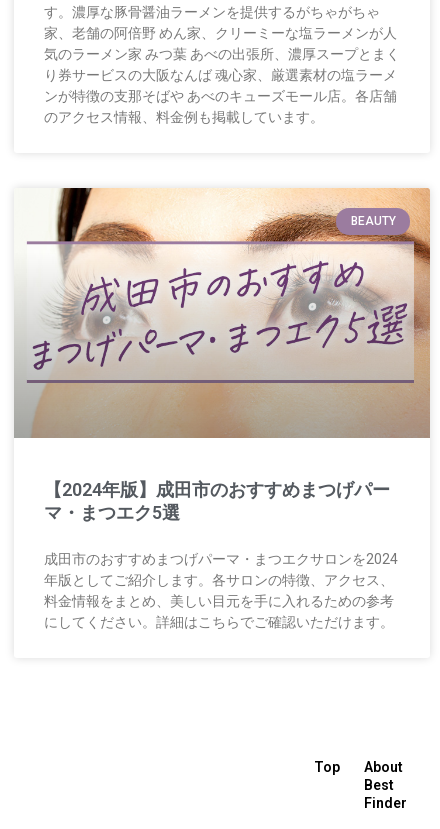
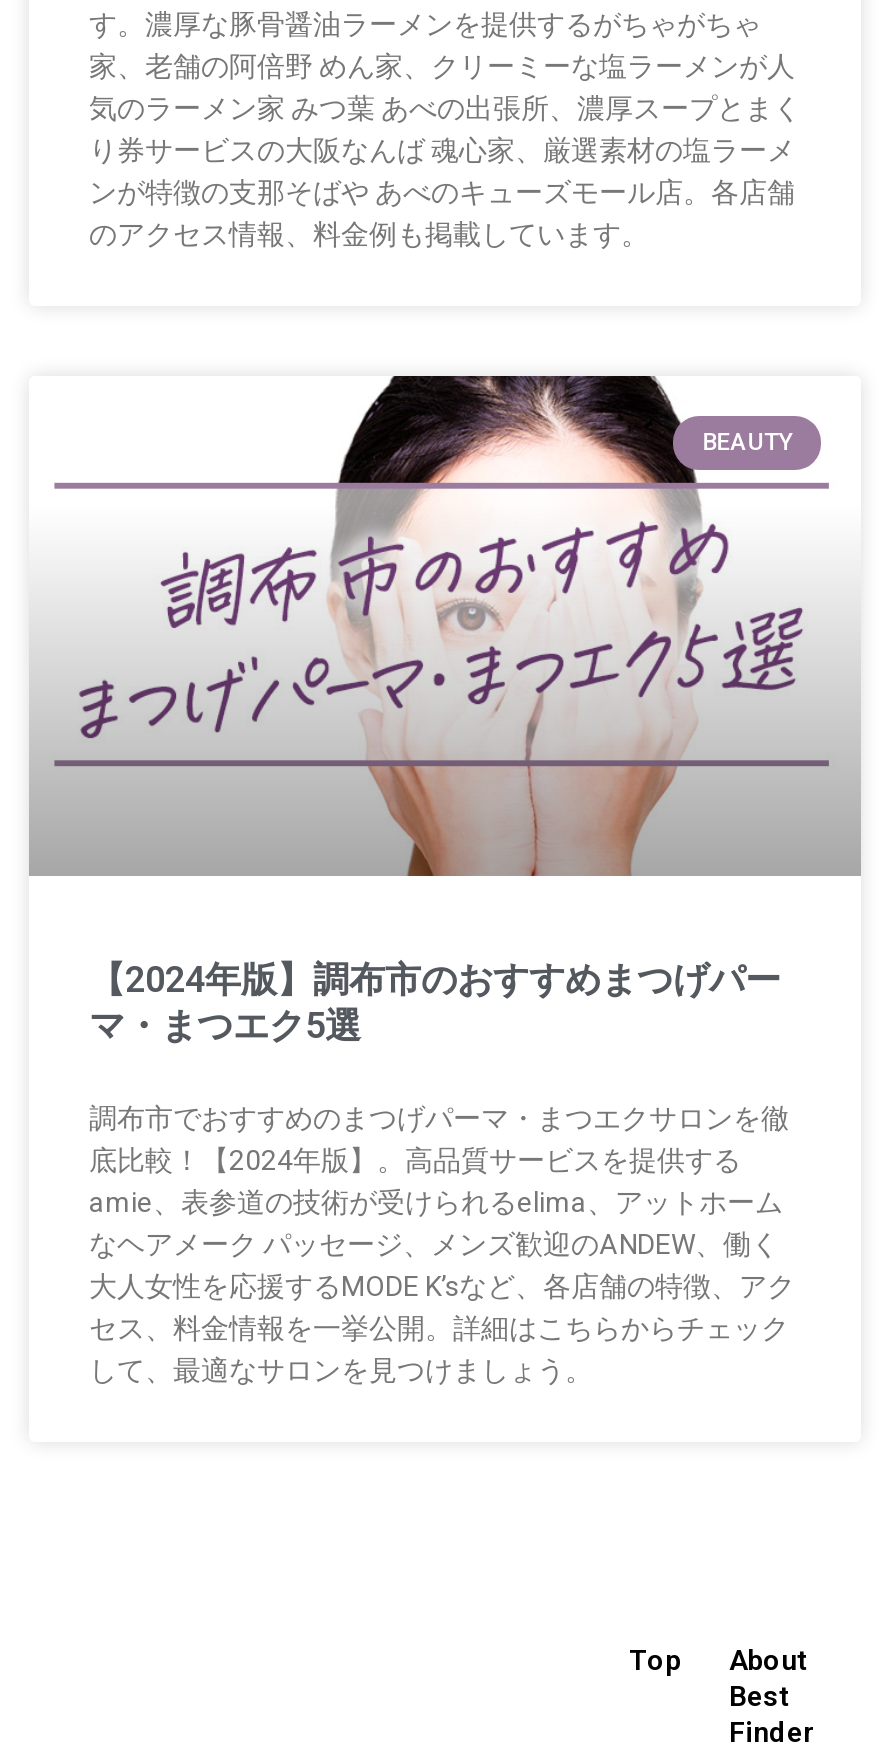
- [image]
+ [image]

- 【2024年版】成田市のおすすめまつげパー
+ 【2024年版】調布市のおすすめまつげパー

- 成田市のおすすめまつげパーマ・まつエクサロンを2024
- 年版としてご紹介します。各サロンの特徴、アクセス、
- 料金情報をまとめ、美しい目元を手に入れるための参考
- にしてください。詳細はこちらでご確認いただけます。
+ 調布市でおすすめのまつげパーマ・まつエクサロンを徹
+ 底比較！【2024年版】。高品質サービスを提供する
+ amie、表参道の技術が受けられるelima、アットホーム
+ なヘアメーク パッセージ、メンズ歓迎のANDEW、働く
+ 大人女性を応援するMODE K’sなど、各店舗の特徴、アク
+ セス、料金情報を一挙公開。詳細はこちらからチェック
+ して、最適なサロンを見つけましょう。
